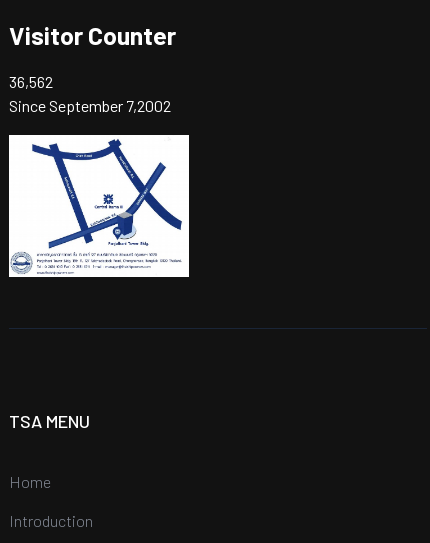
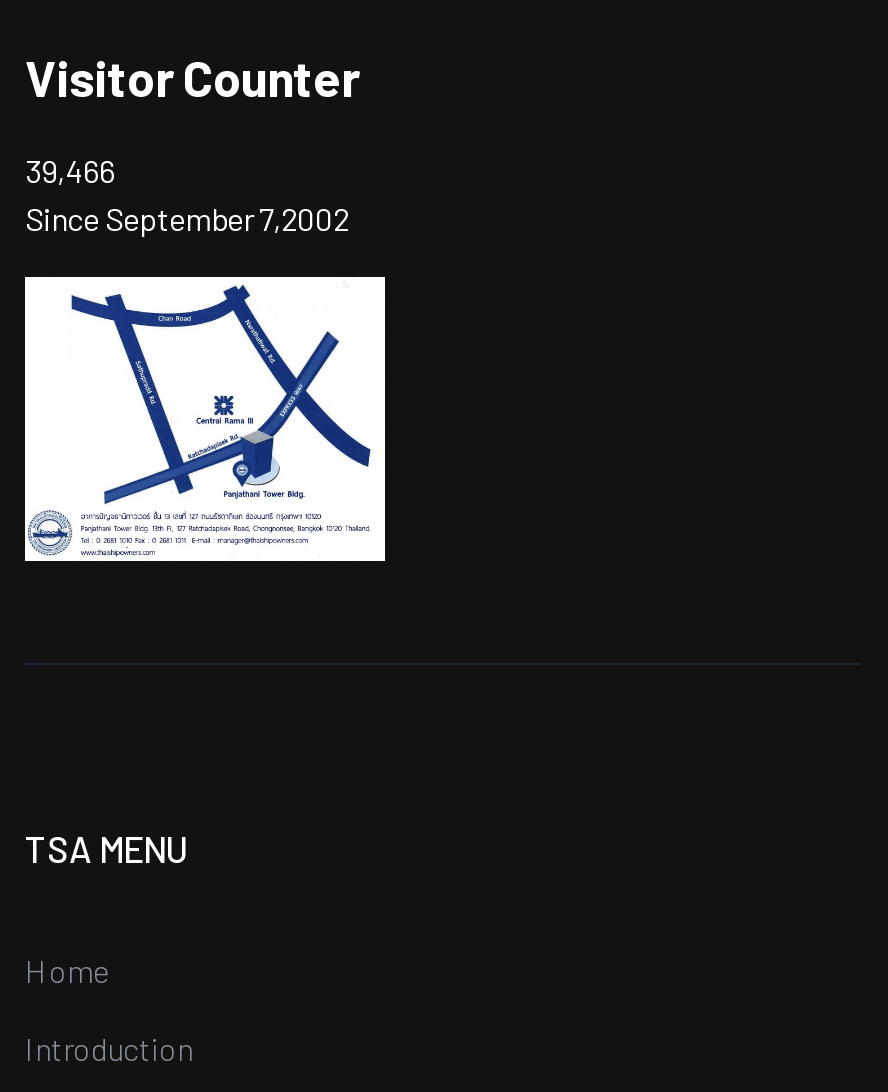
- 36,562
+ 39,466
